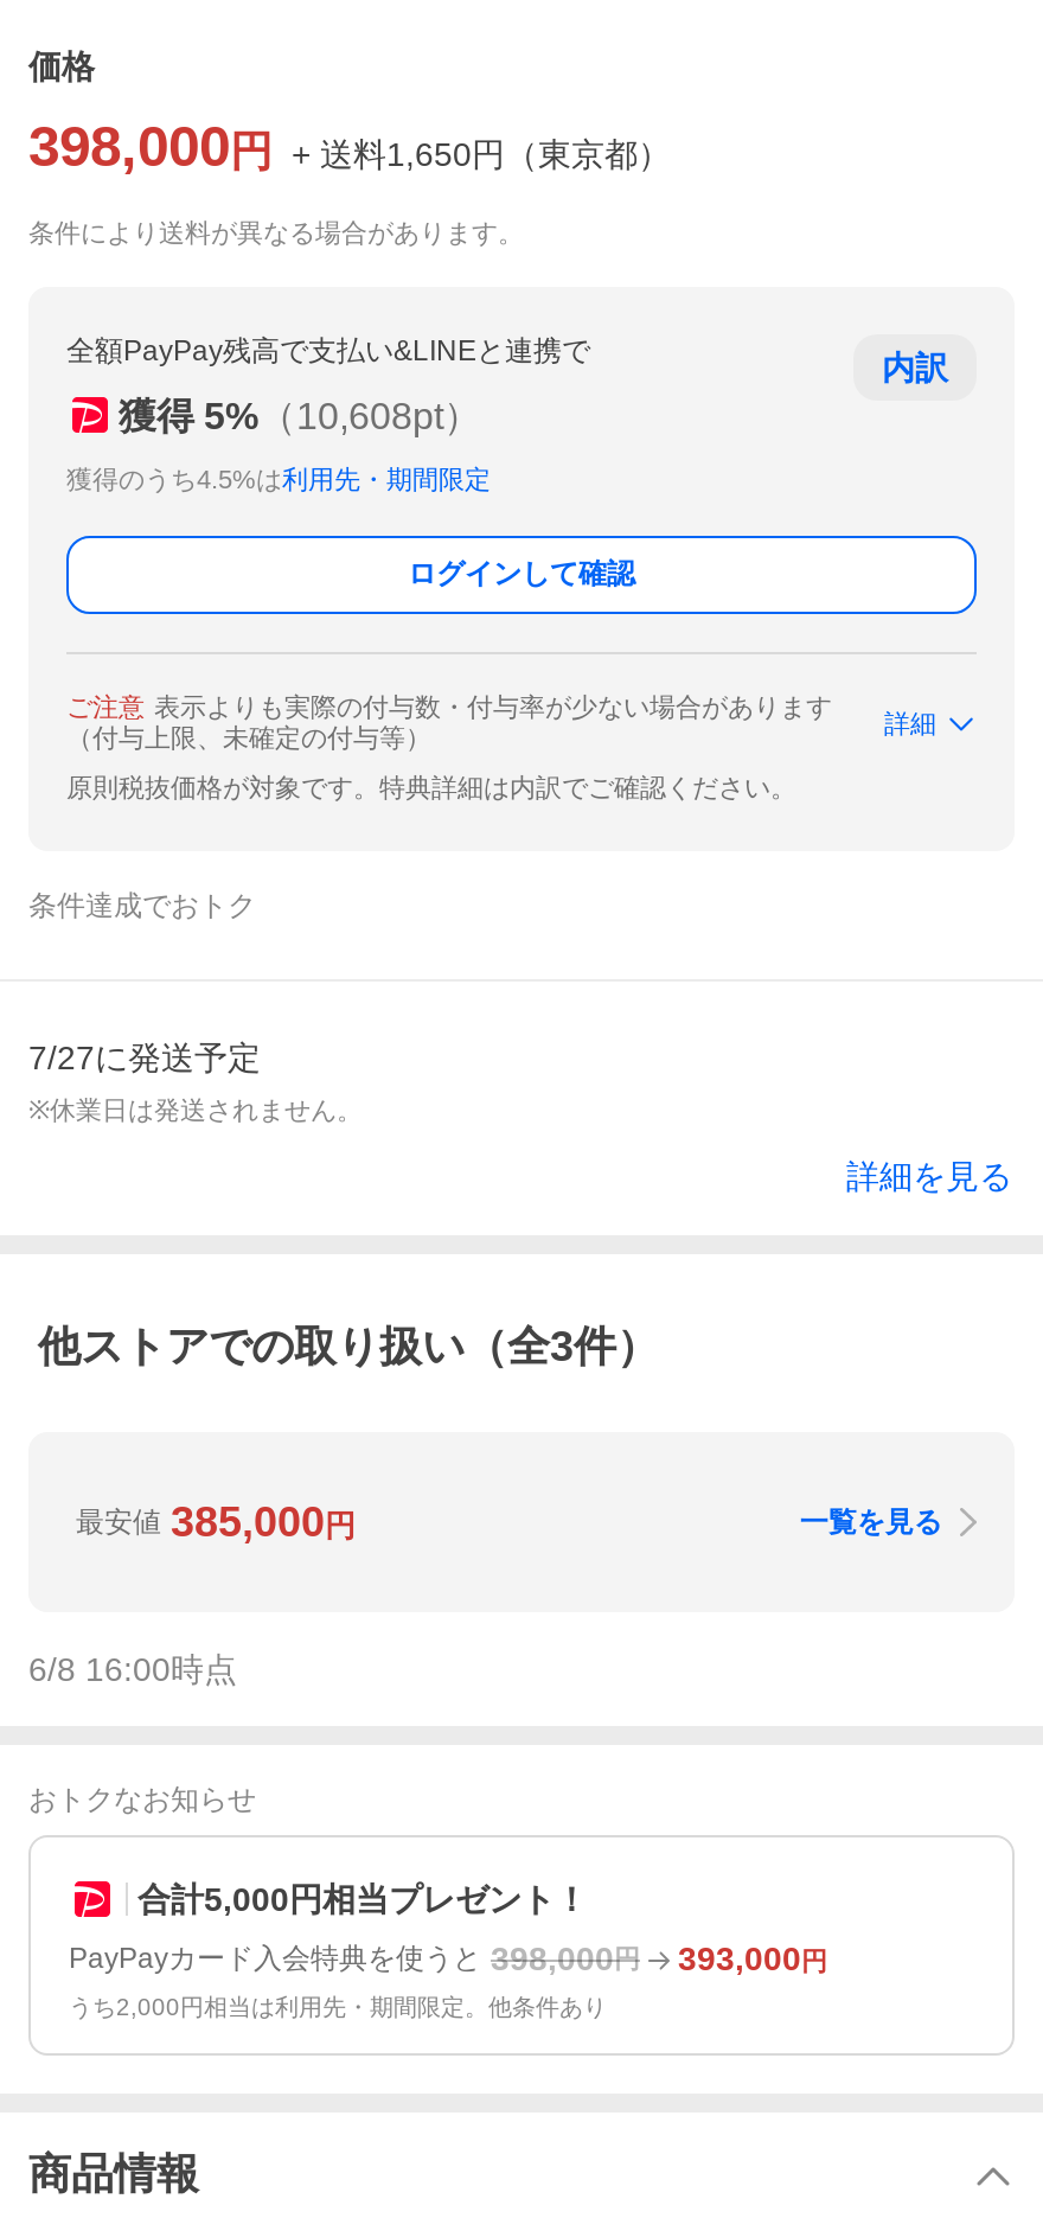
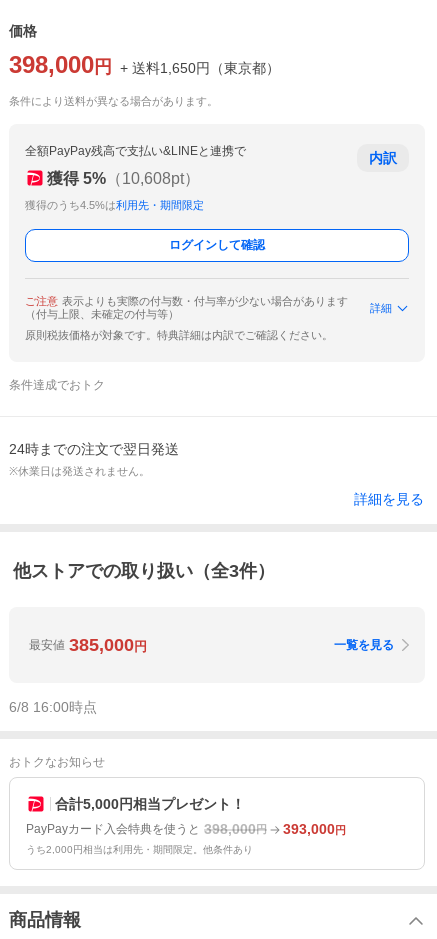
- 7/27に発送予定
+ 24時までの注文で翌日発送
